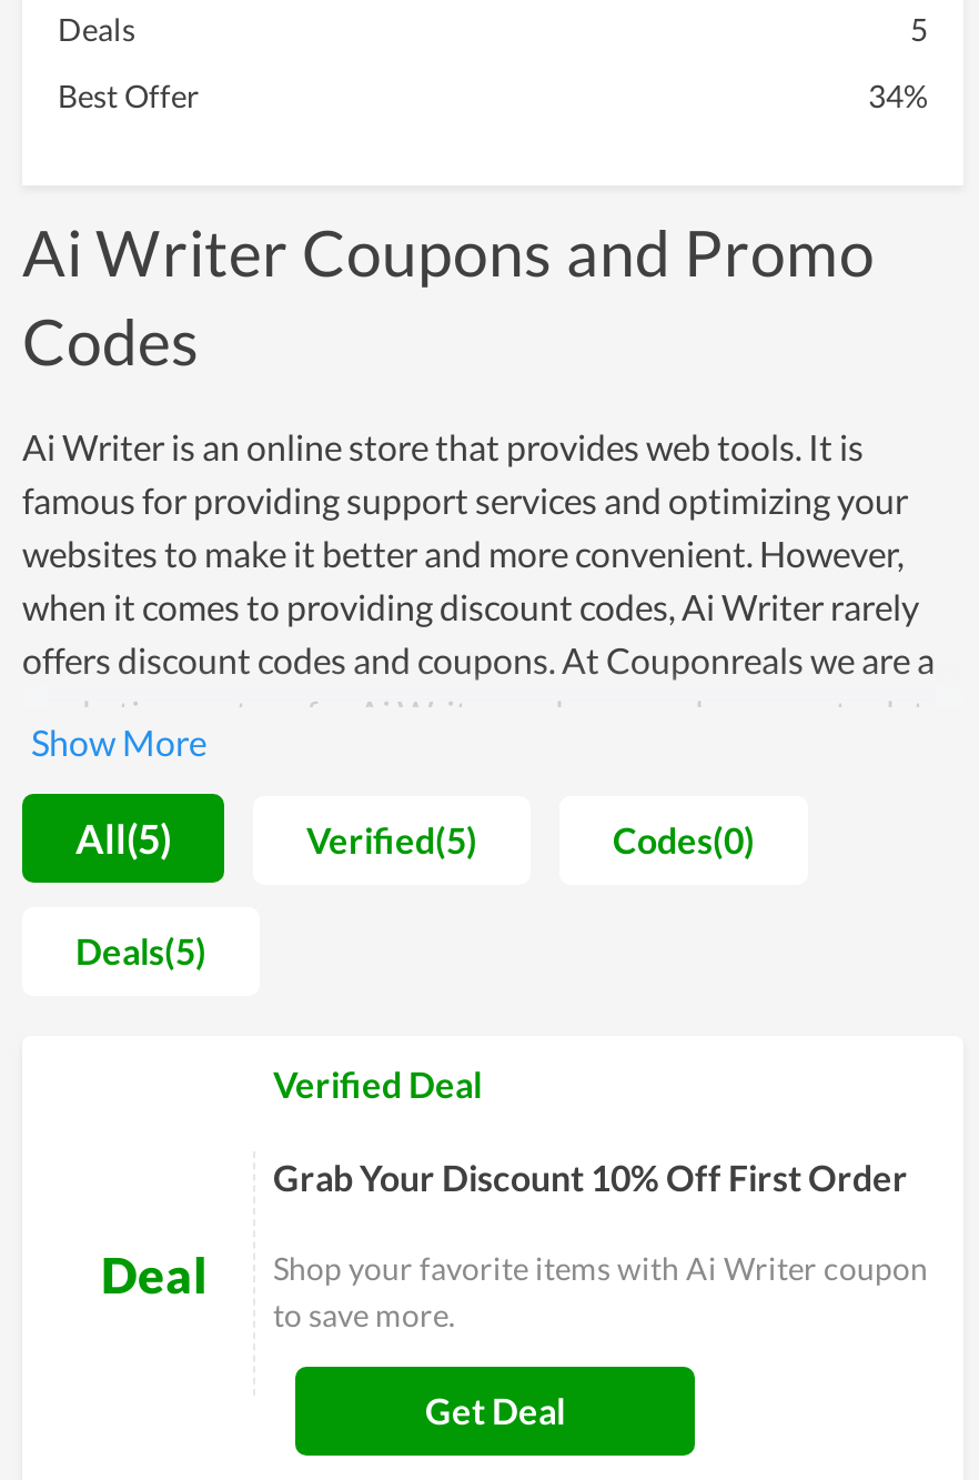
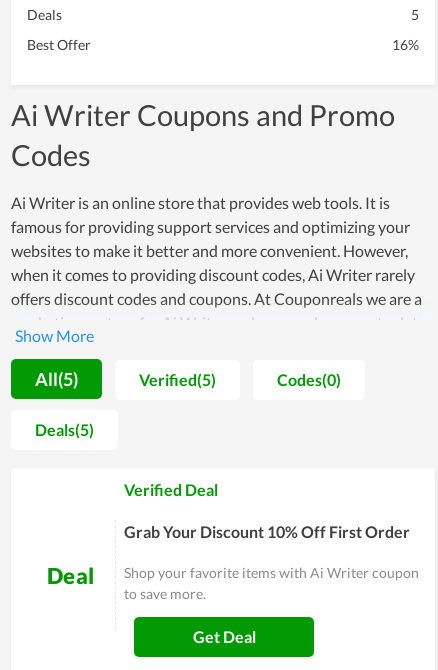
- 34%
+ 16%
